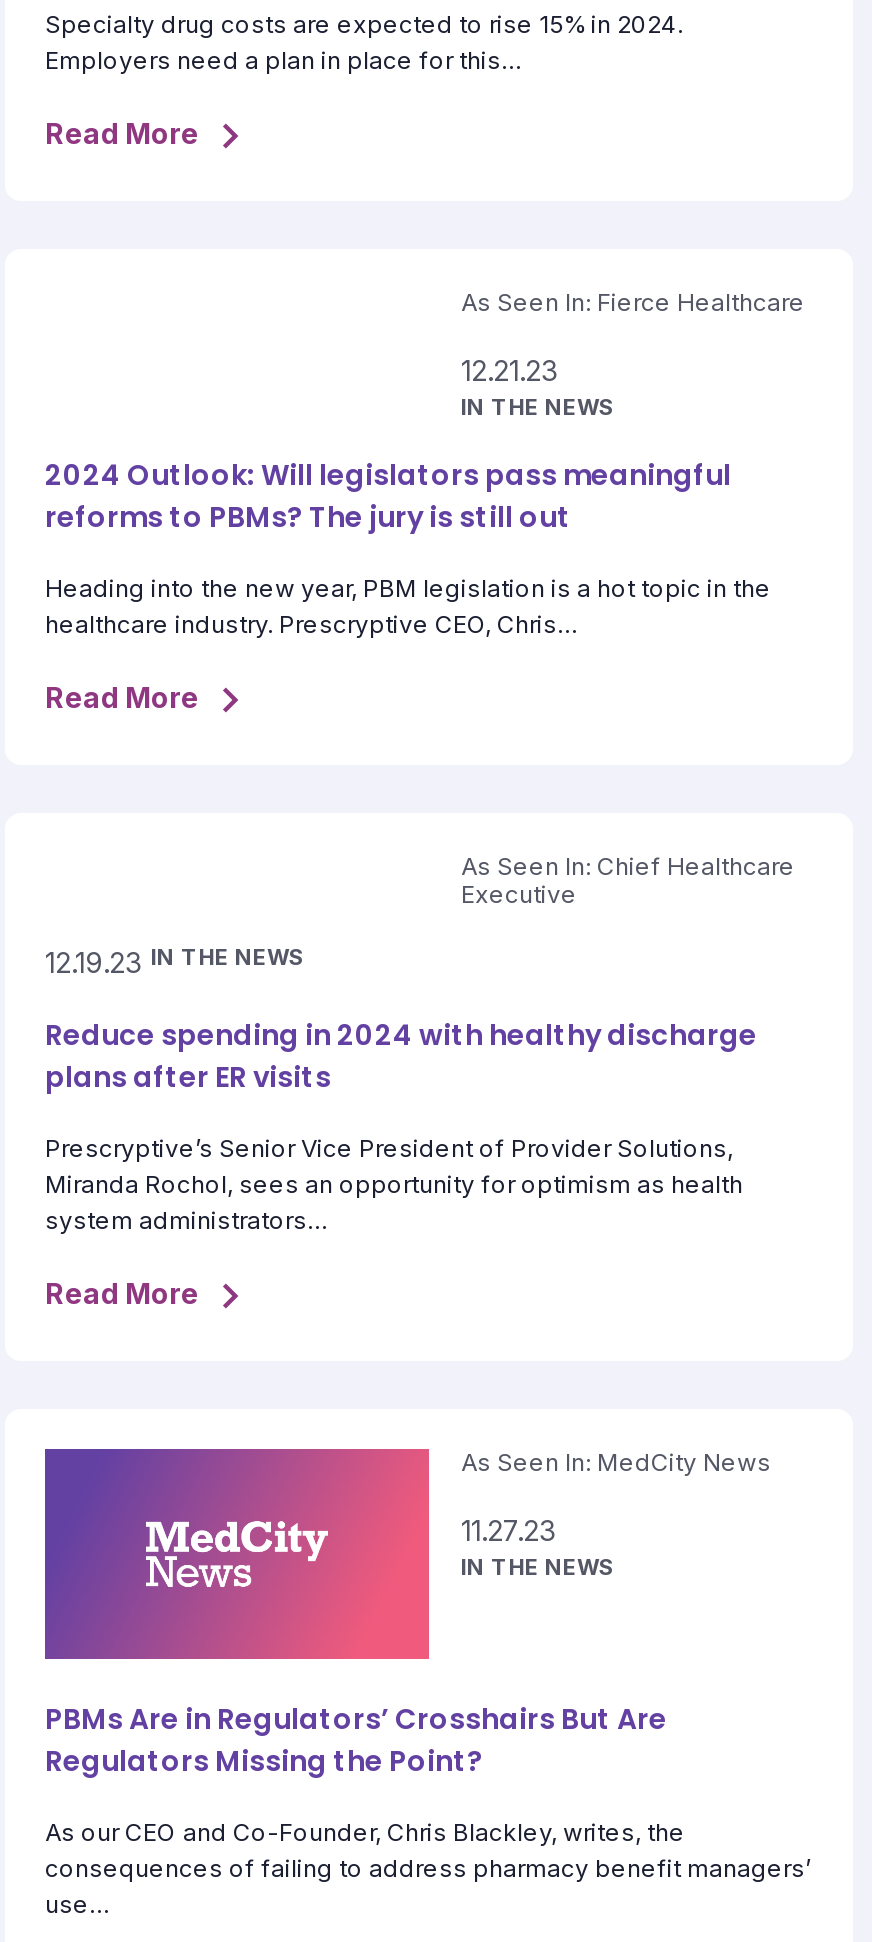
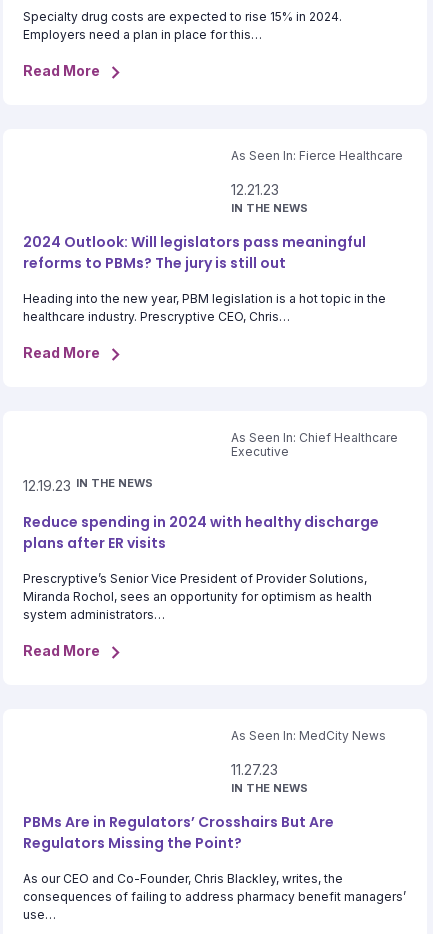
- [image]
